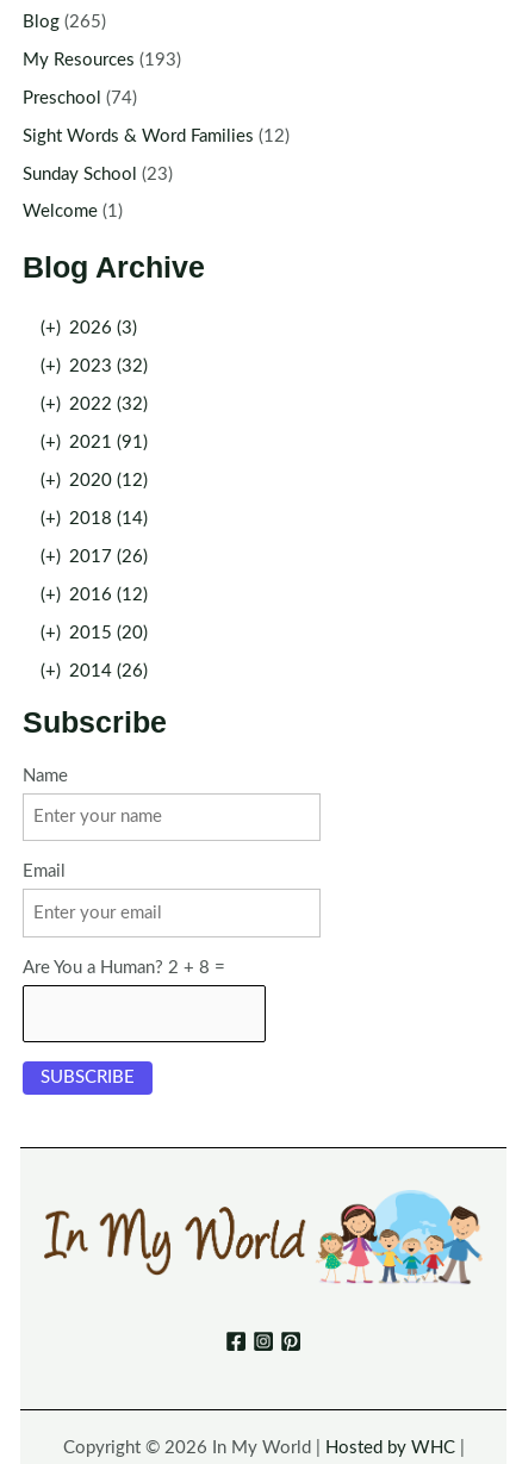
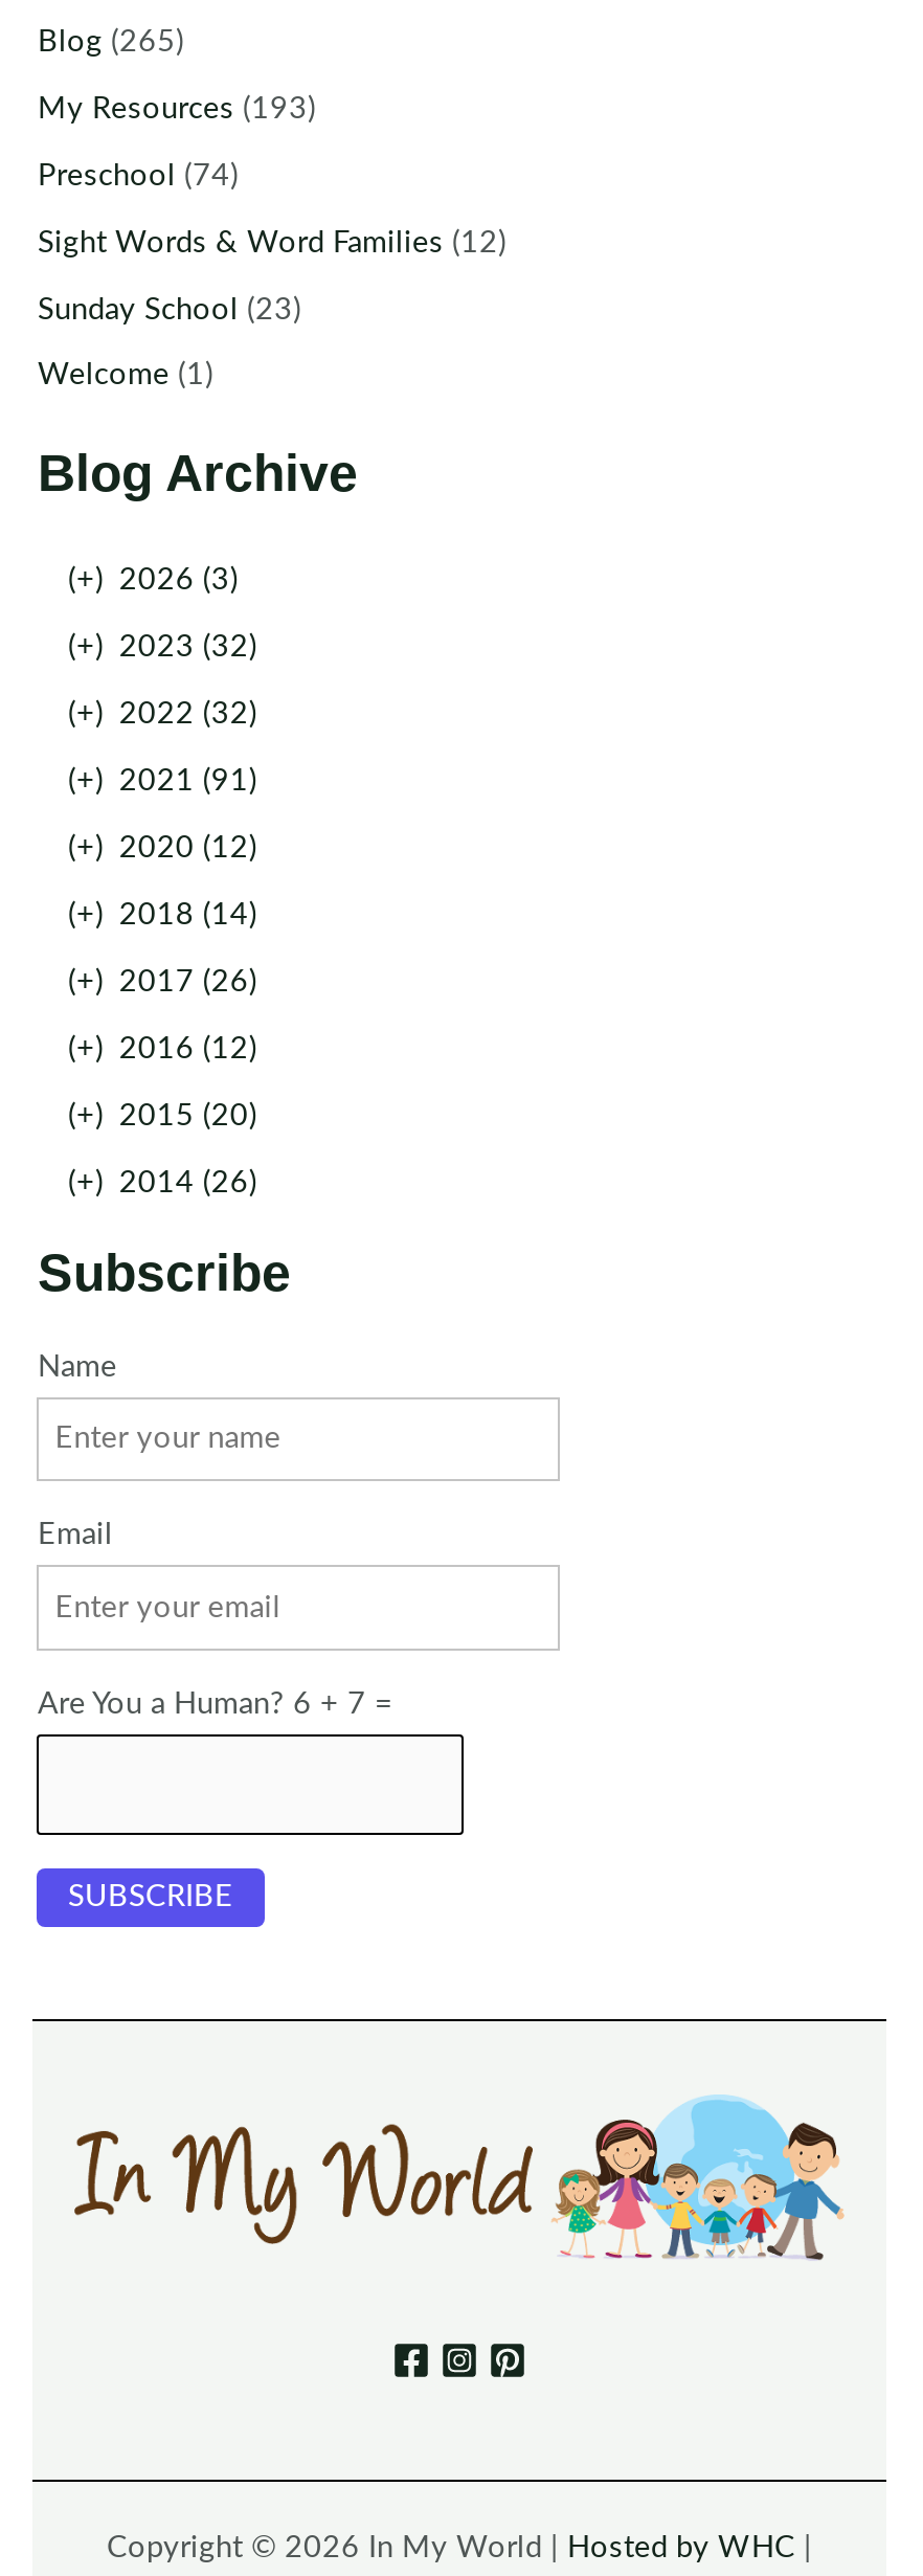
- Are You a Human? 2 + 8 =
+ Are You a Human? 6 + 7 =
